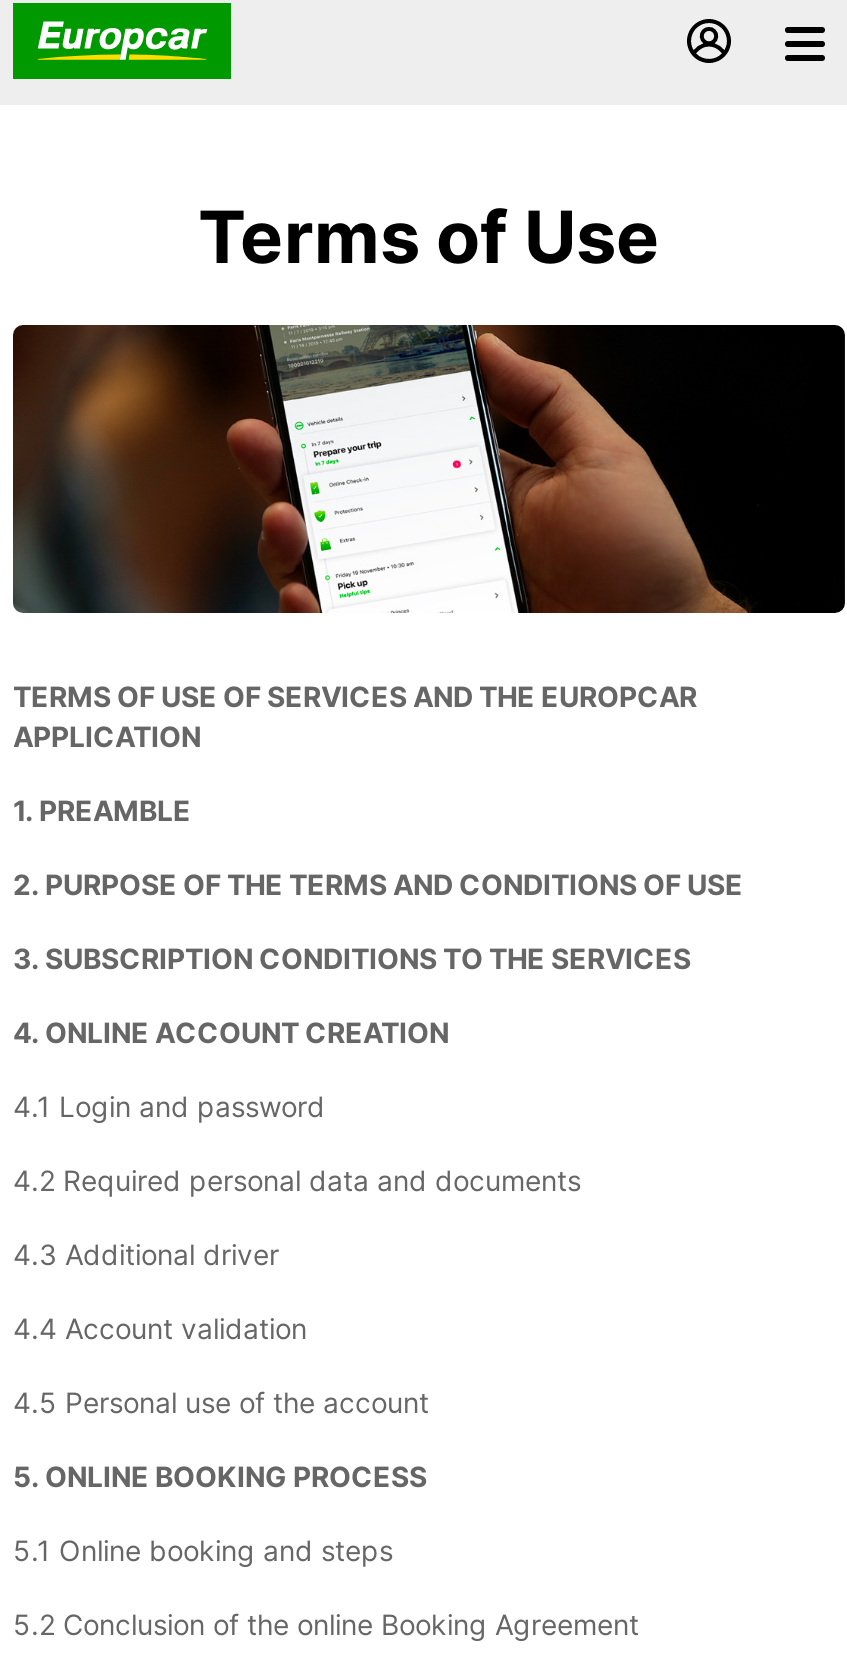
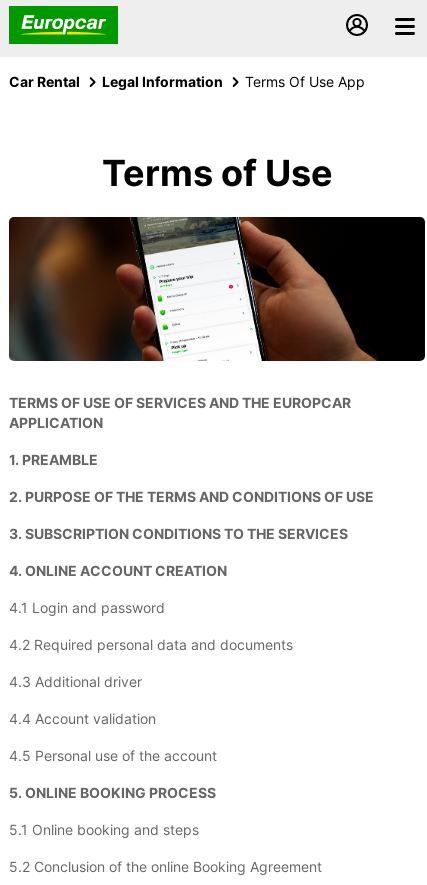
+ Car Rental
+ Legal Information
+ Terms Of Use App
